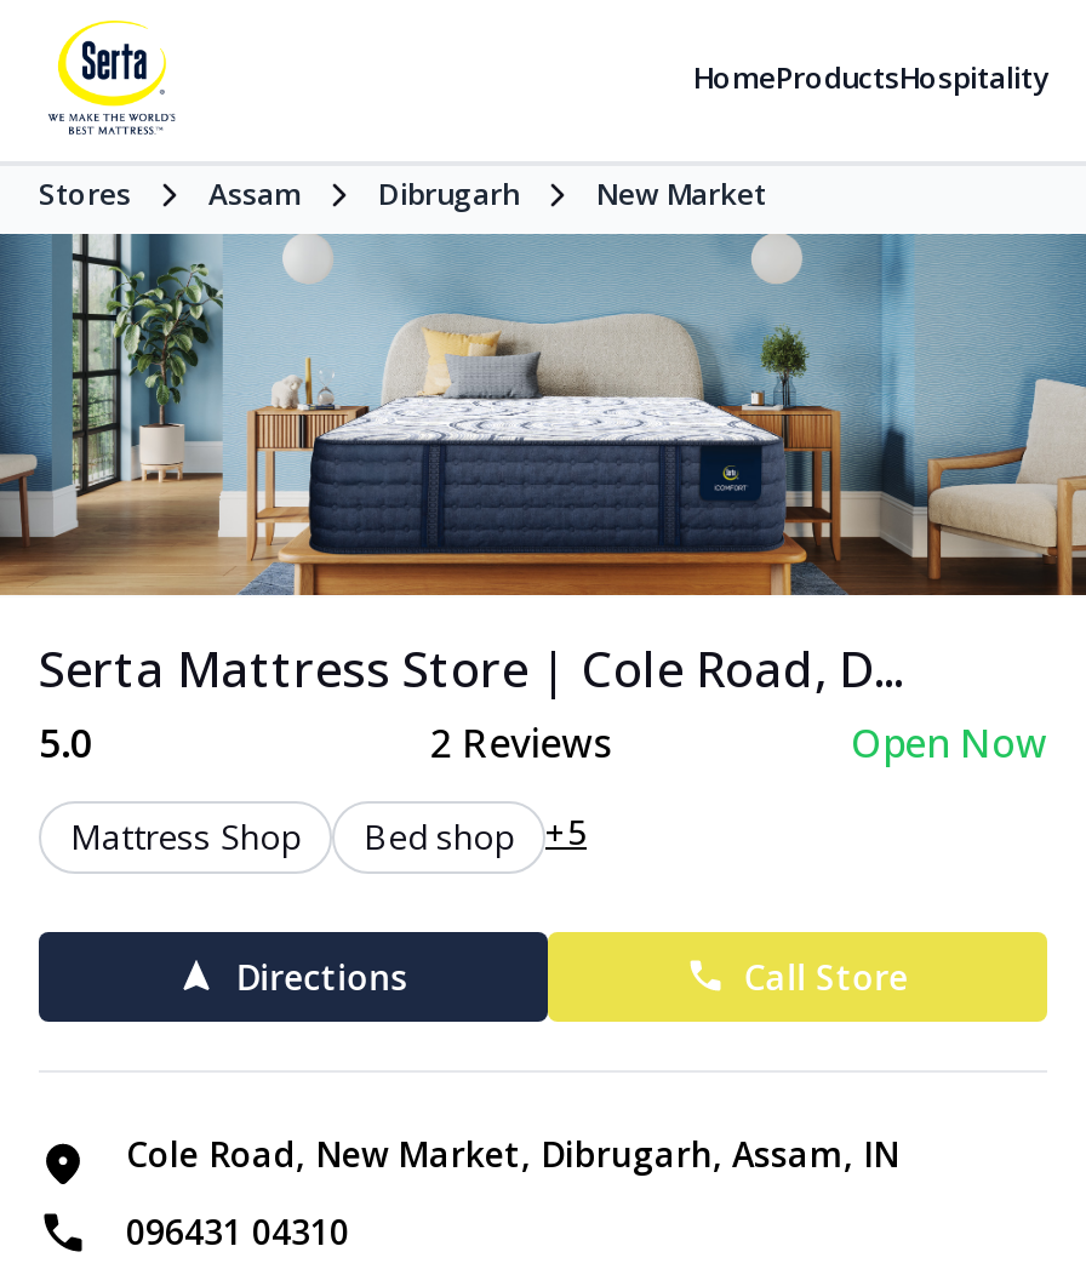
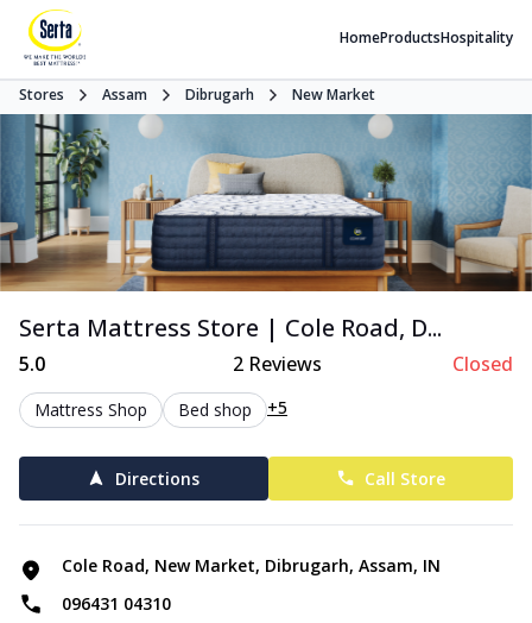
- Open Now
+ Closed
